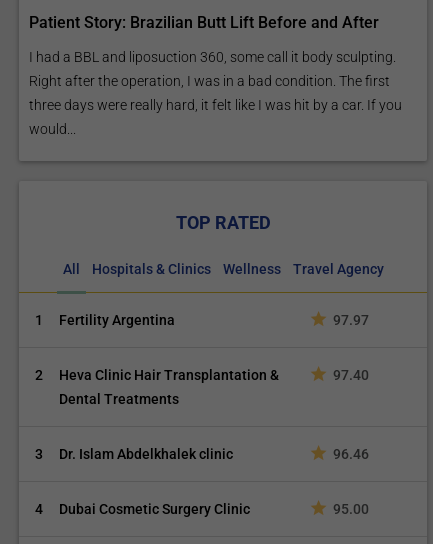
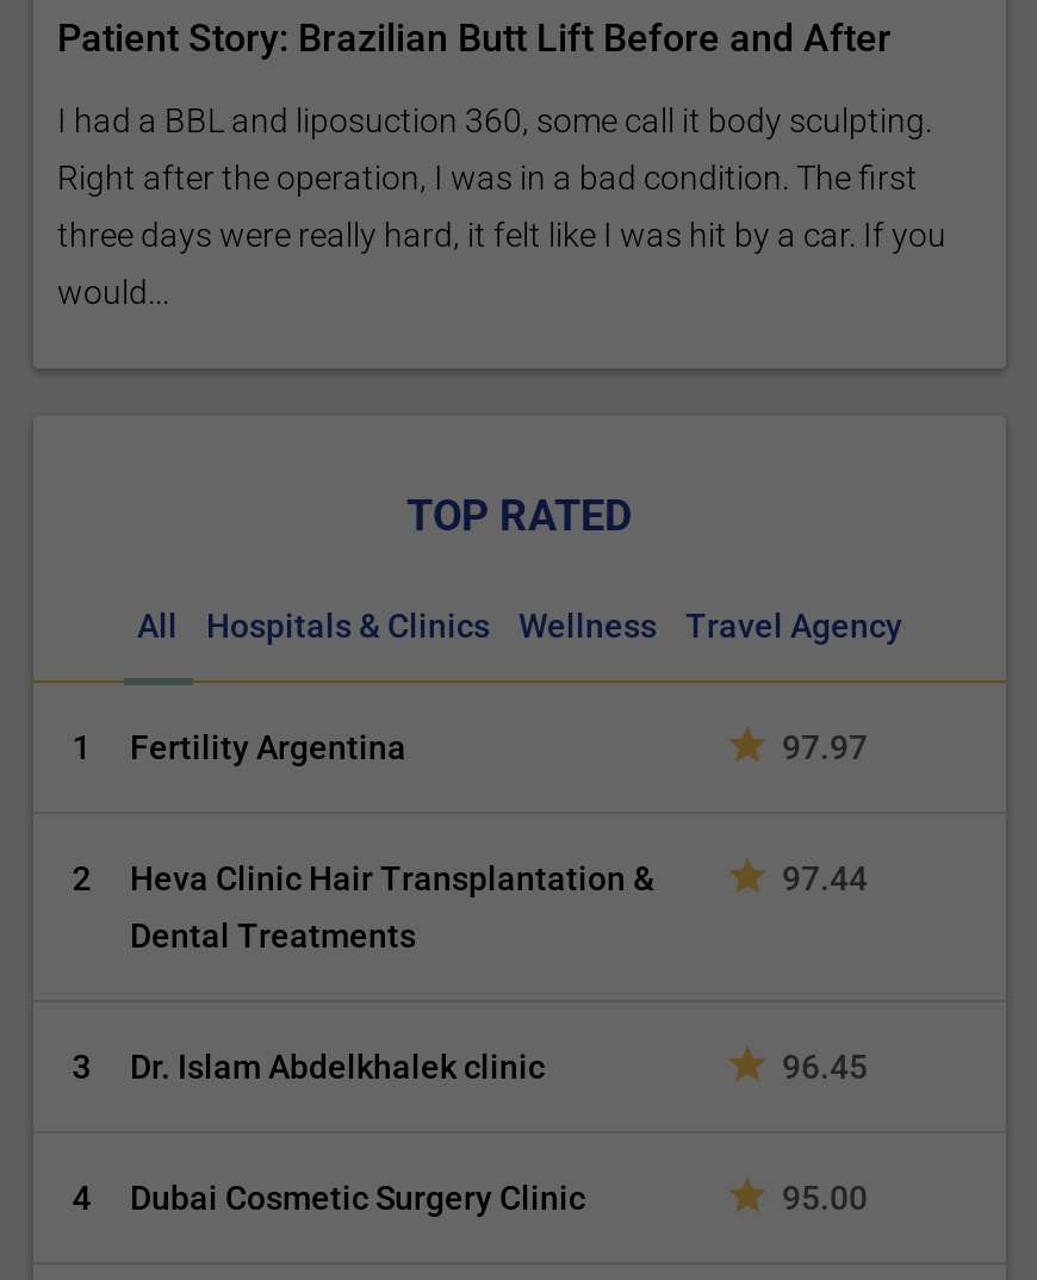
- 97.40
+ 97.44

- 96.46
+ 96.45
